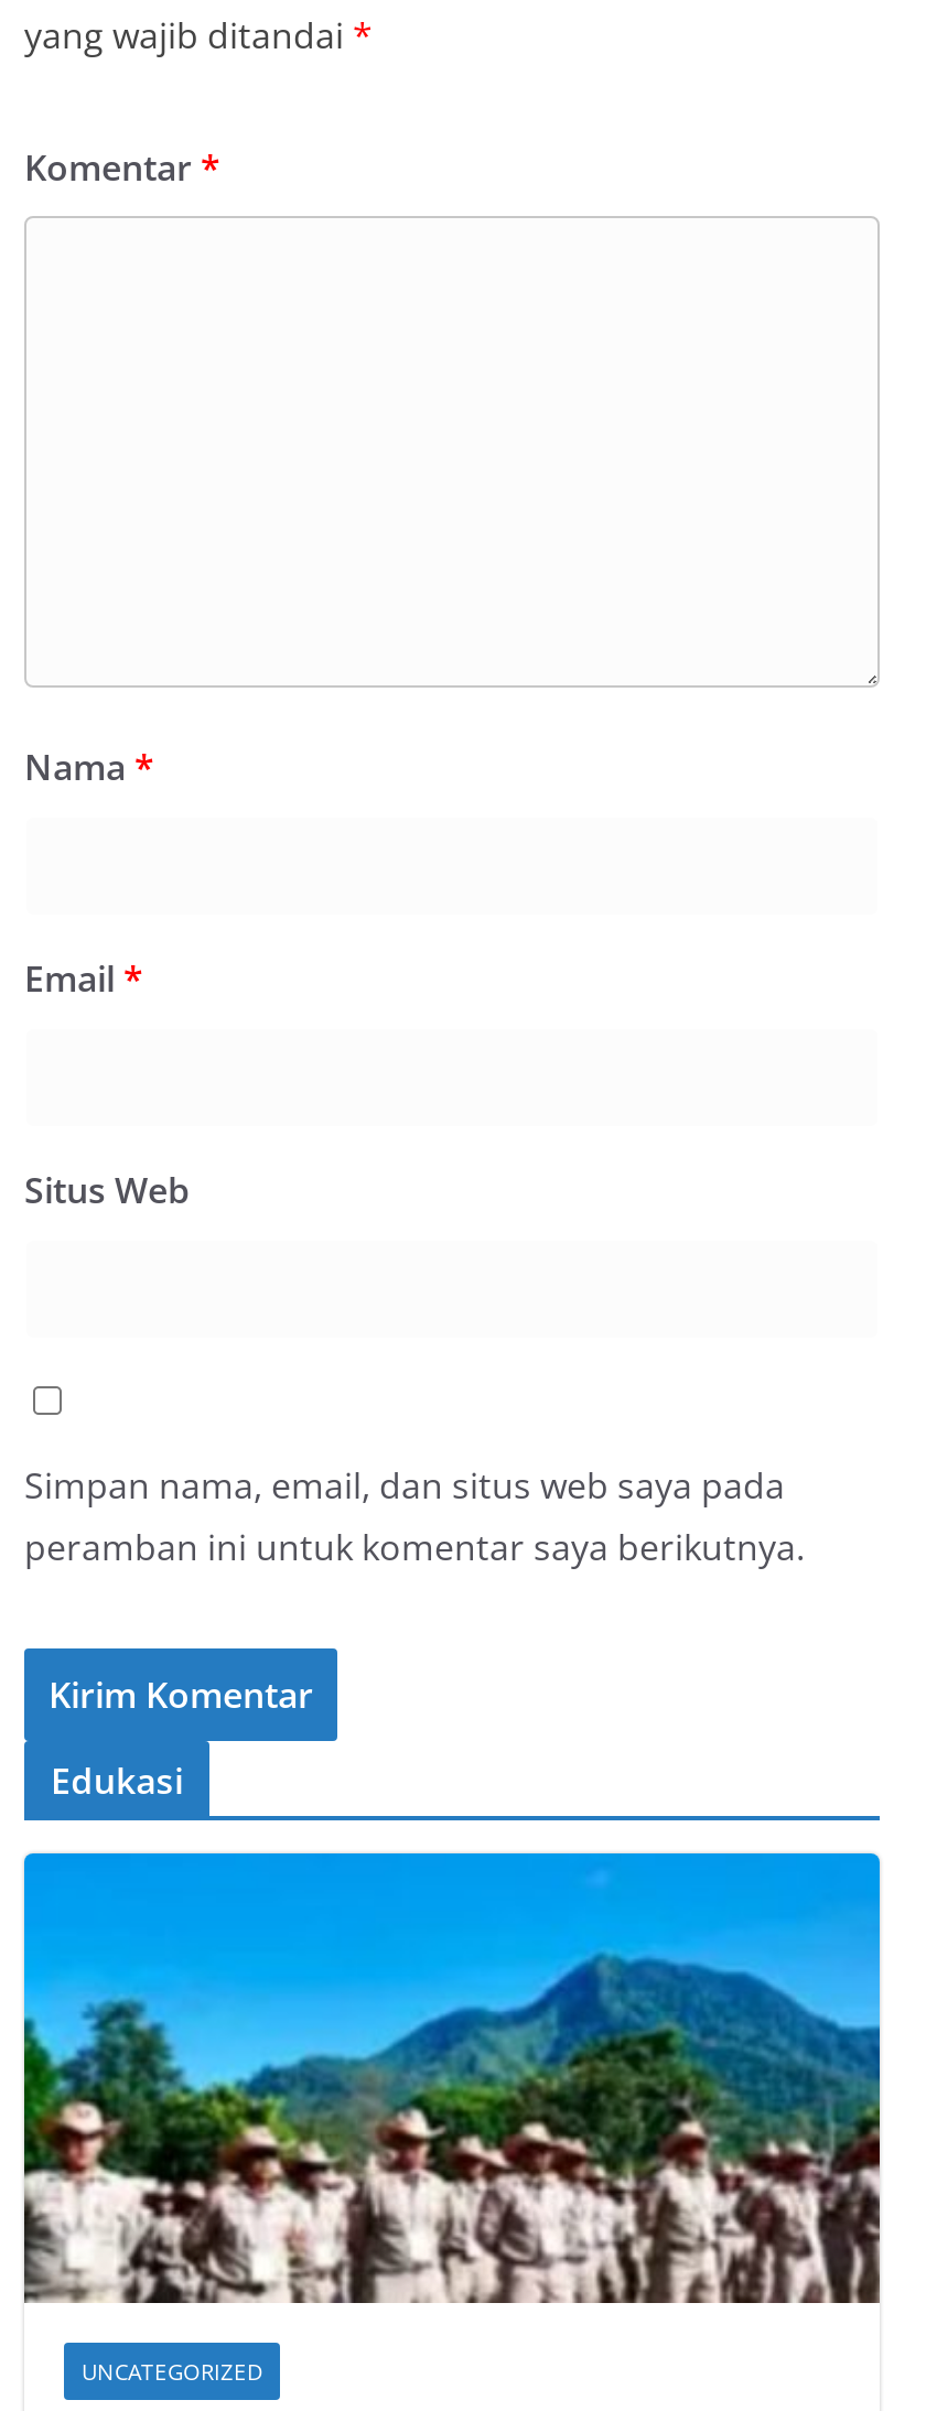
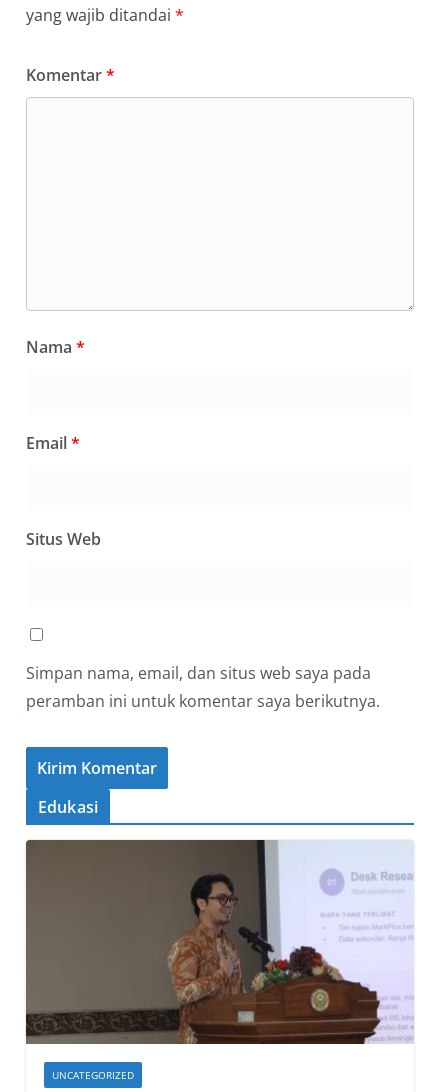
- [image]
+ [image]
